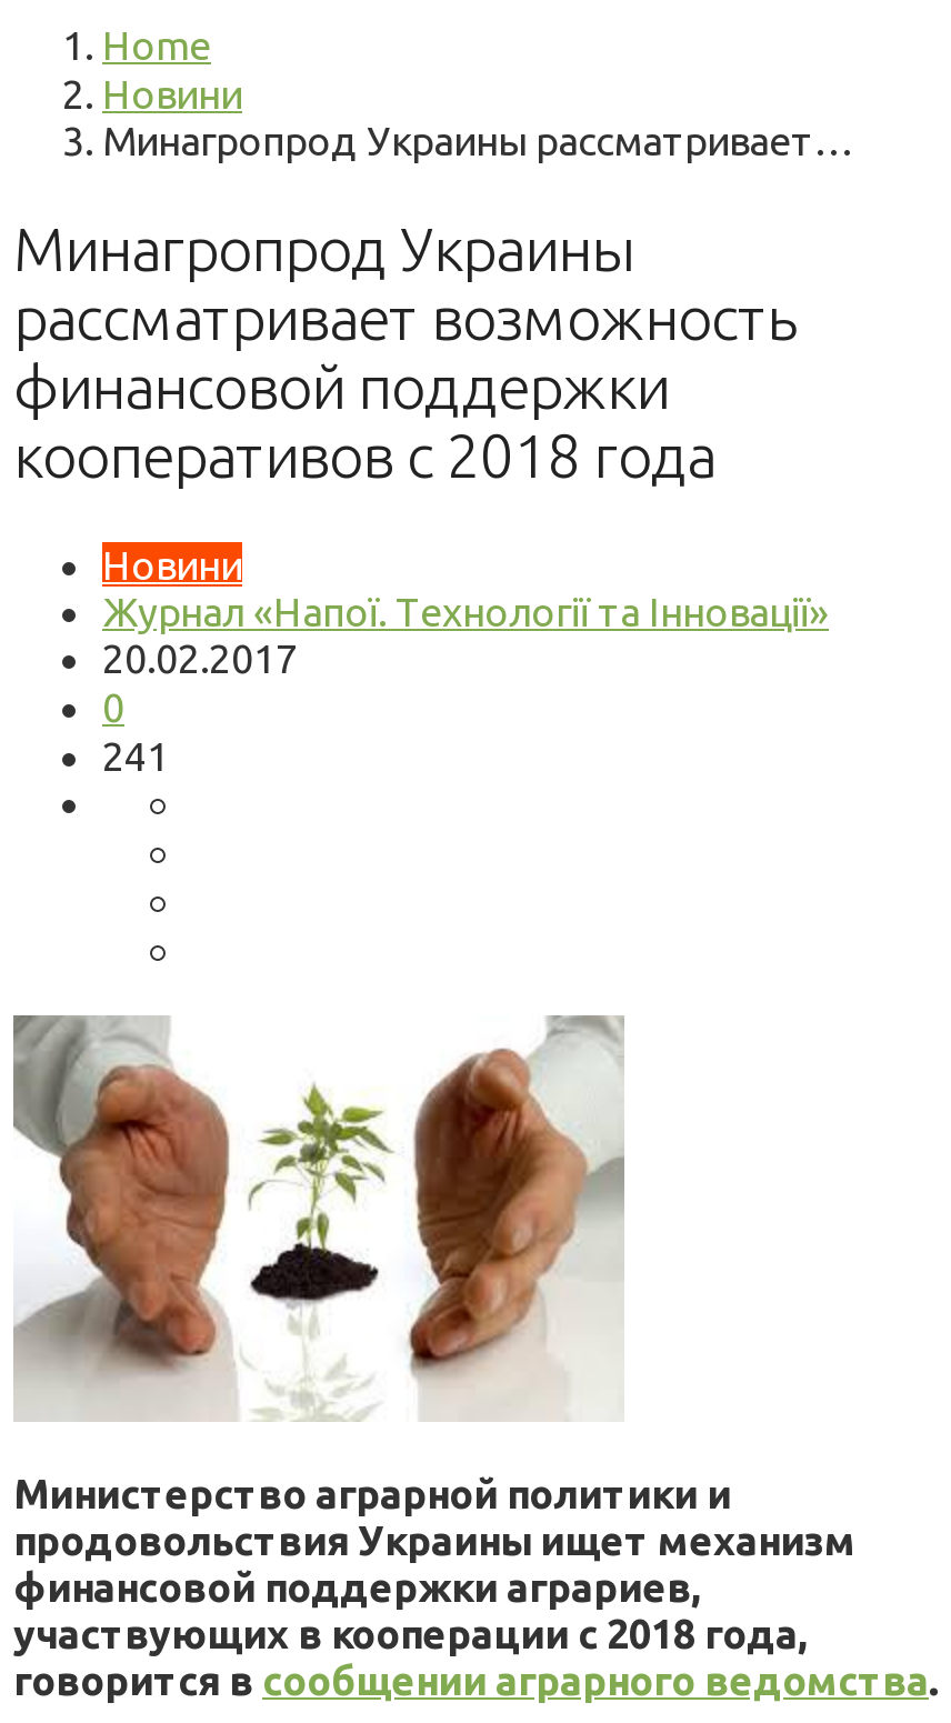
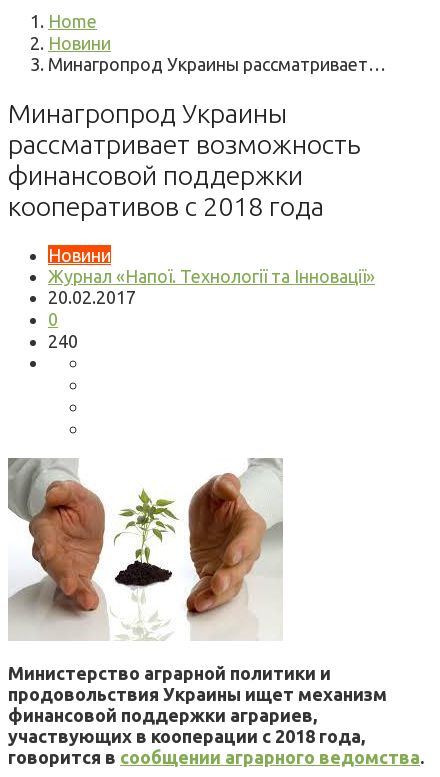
- 241
+ 240
